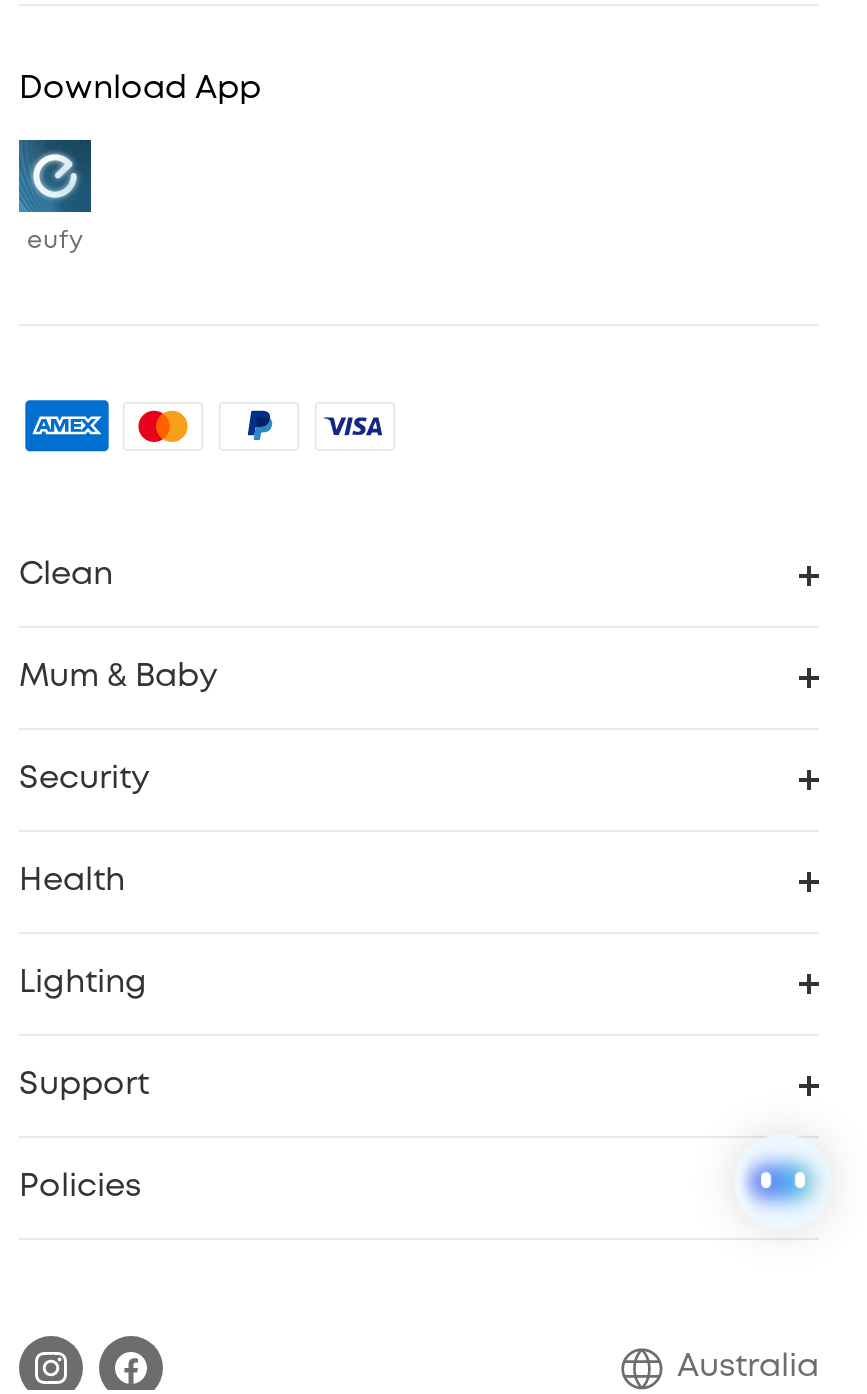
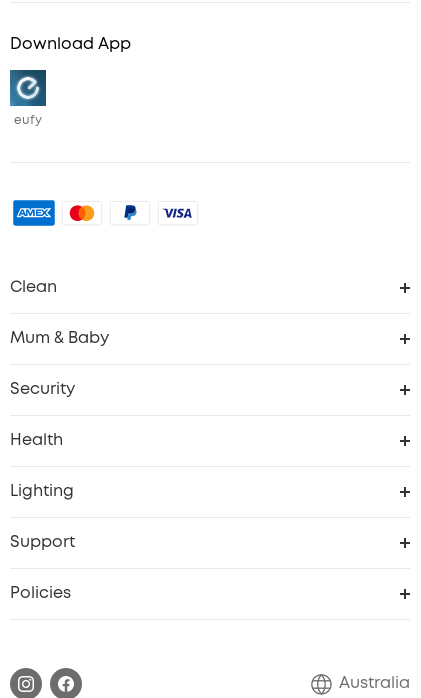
- [image]
